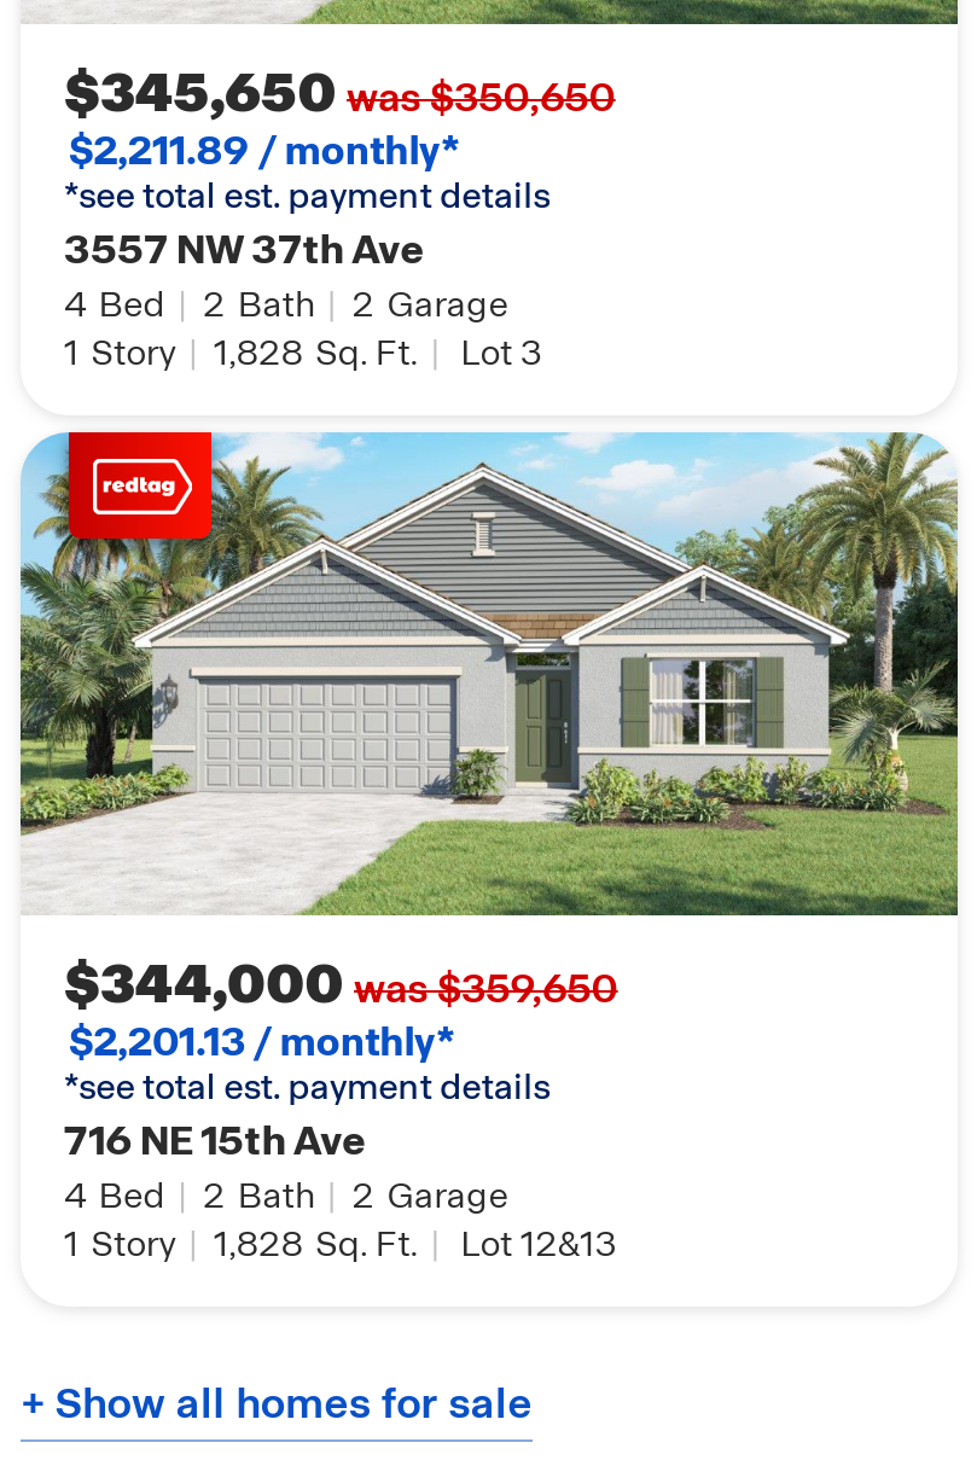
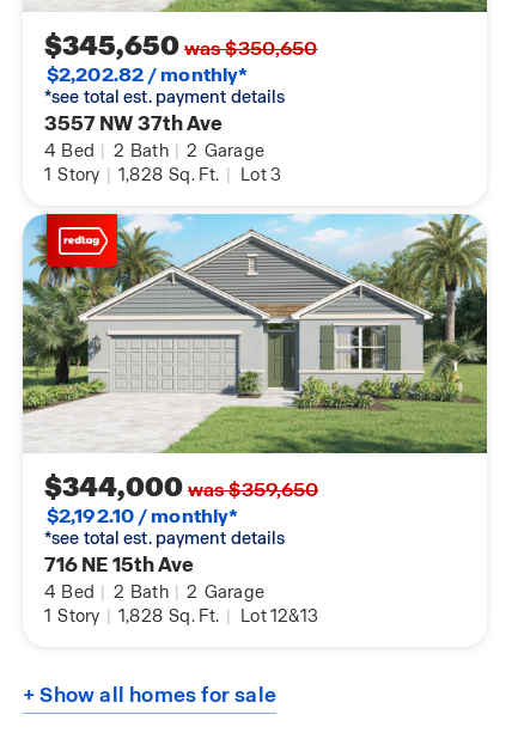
- $2,211.89 / monthly*
+ $2,202.82 / monthly*

- $2,201.13 / monthly*
+ $2,192.10 / monthly*
